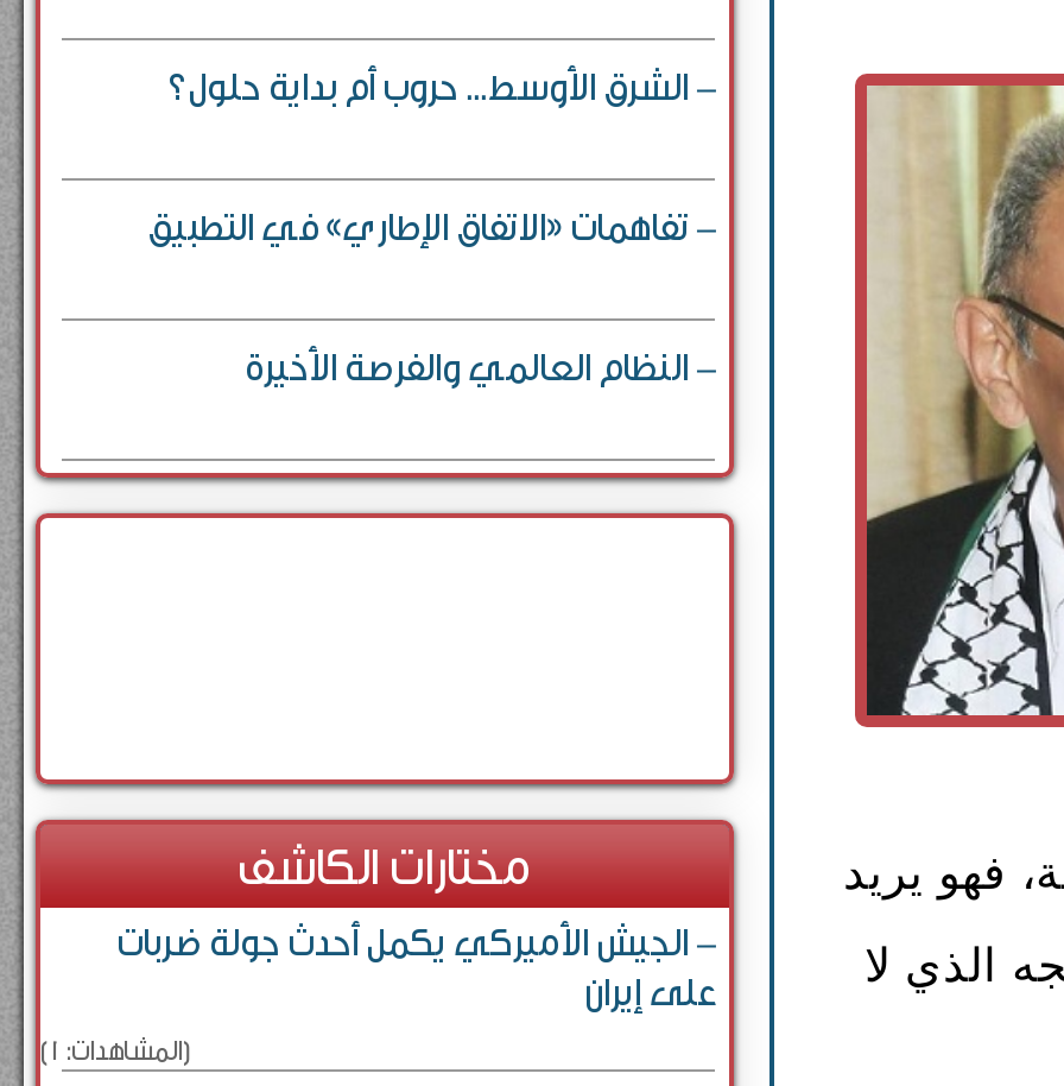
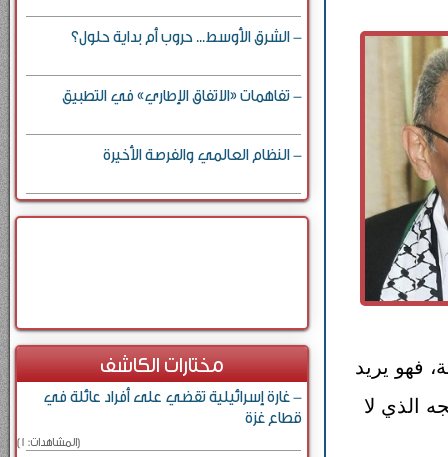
- - الجيش الأميركي يكمل أحدث جولة ضربات
- على إيران
+ - غارة إسرائيلية تقضي على أفراد عائلة في
+ قطاع غزة
